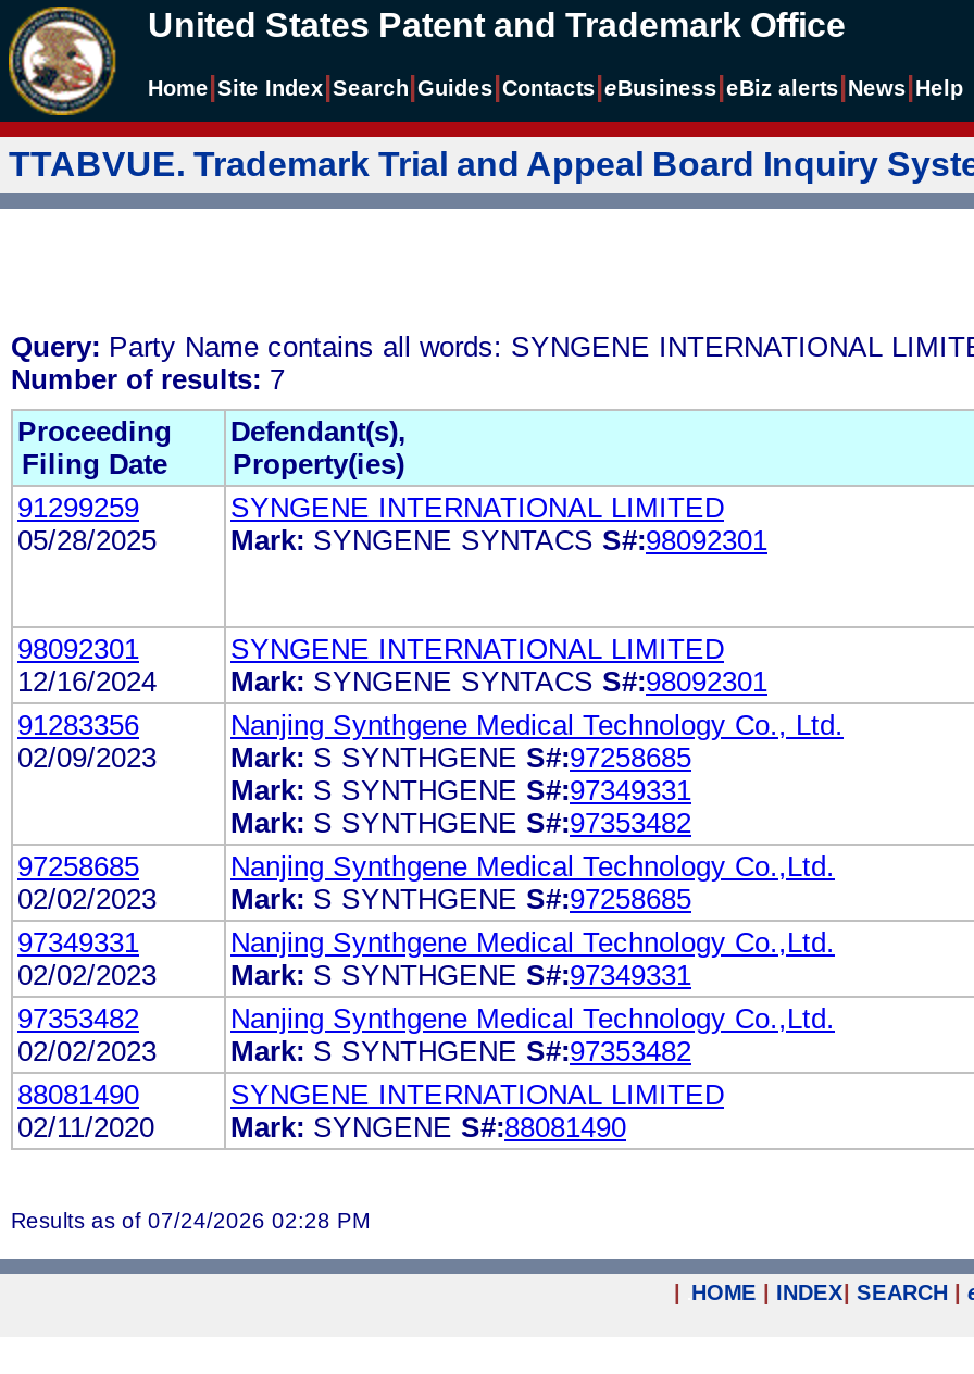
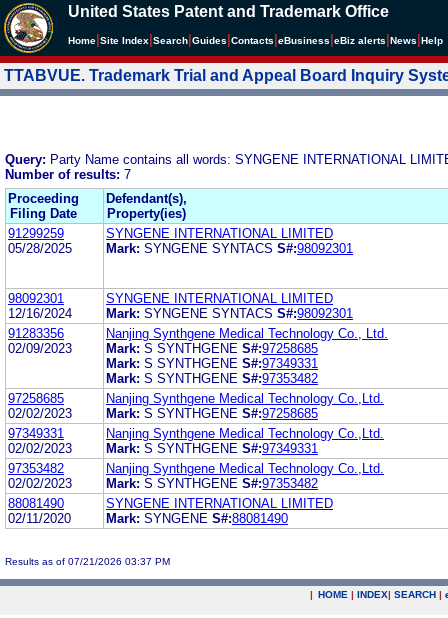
- Results as of 07/24/2026 02:28 PM
+ Results as of 07/21/2026 03:37 PM
